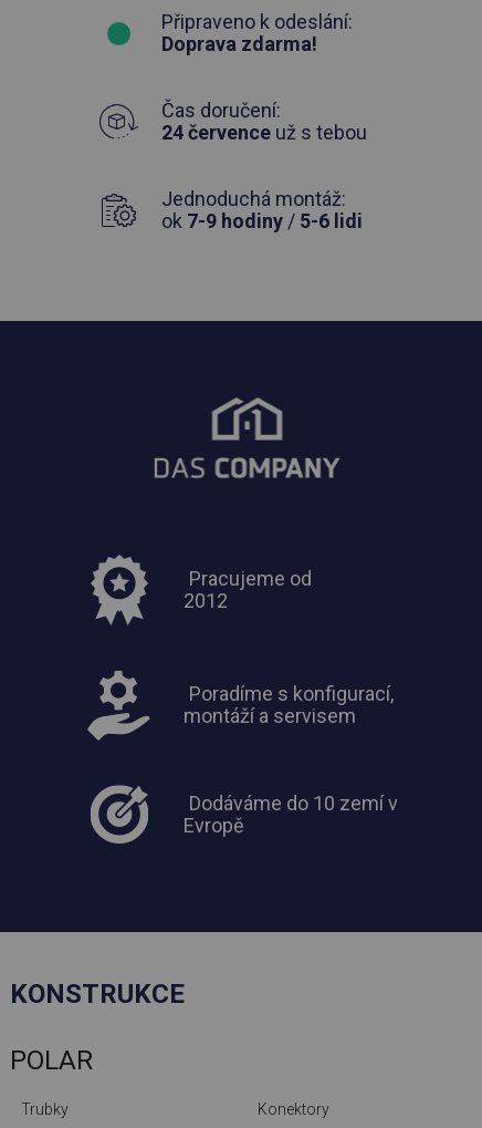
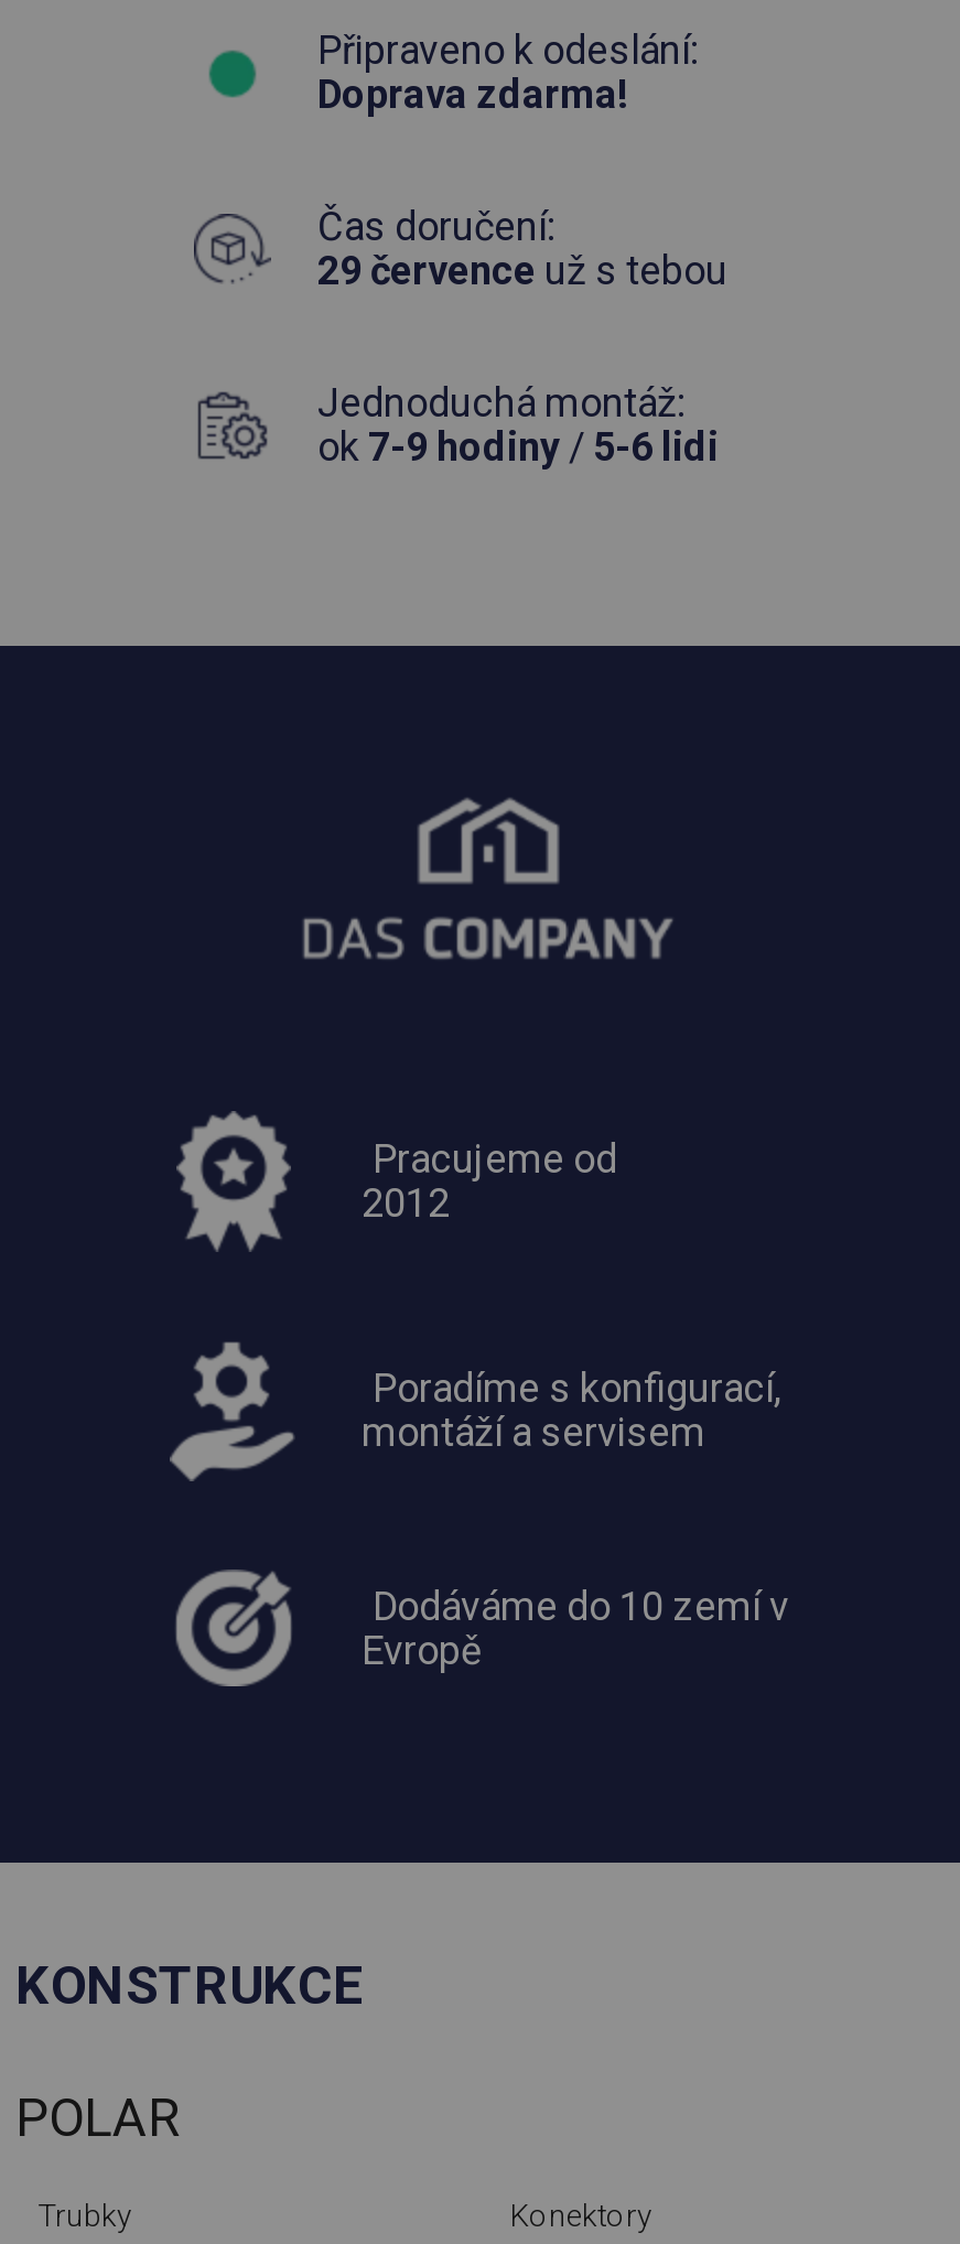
- 24 července už s tebou
+ 29 července už s tebou
